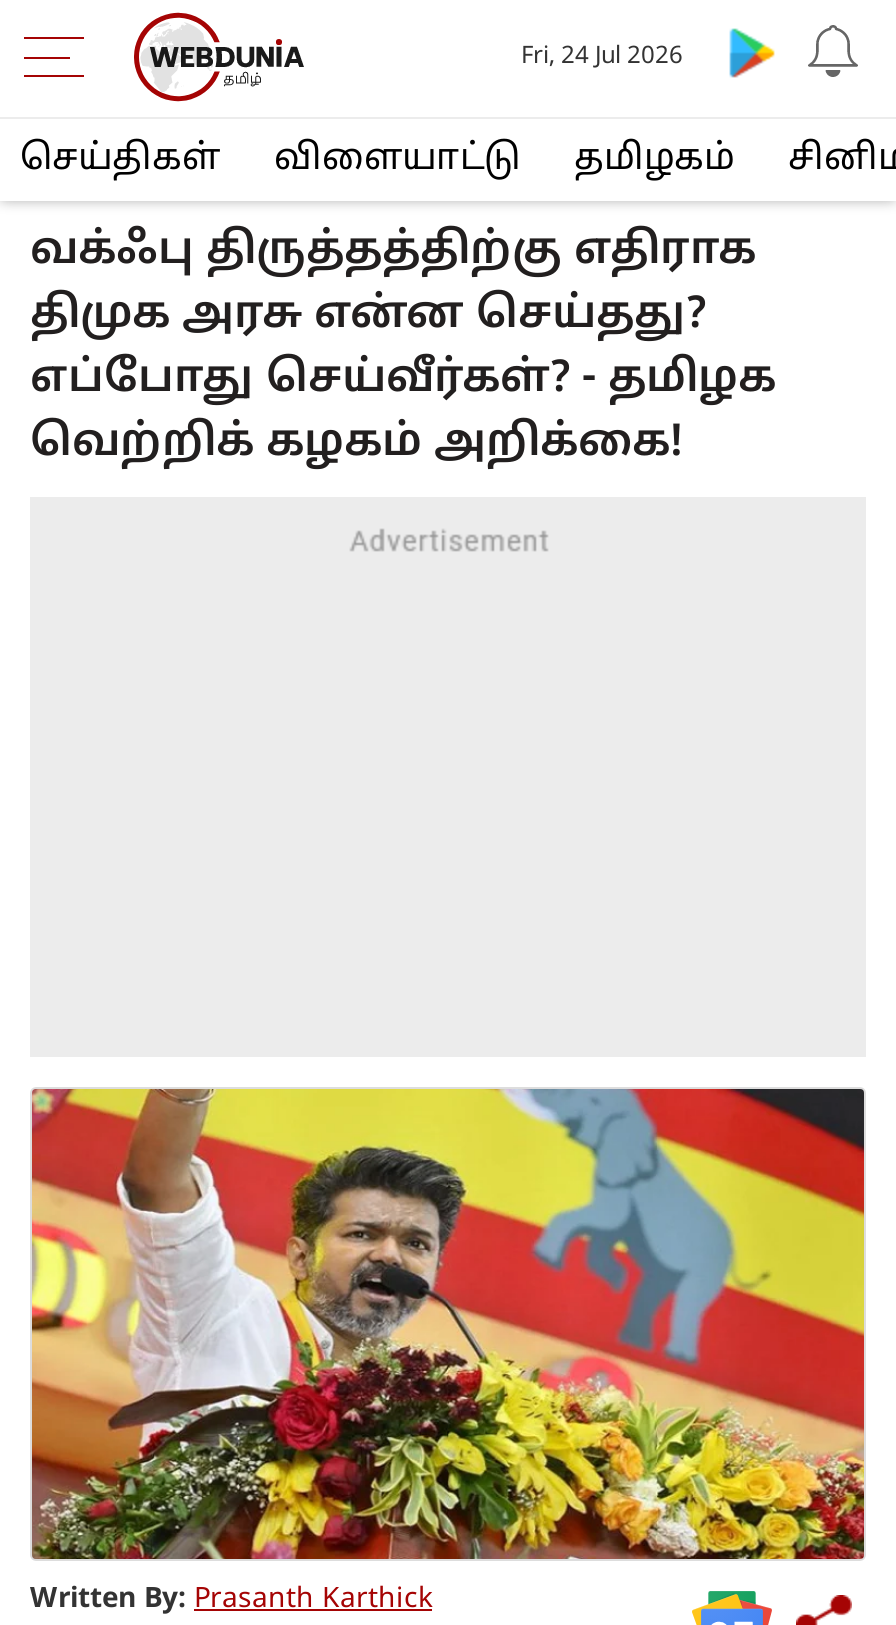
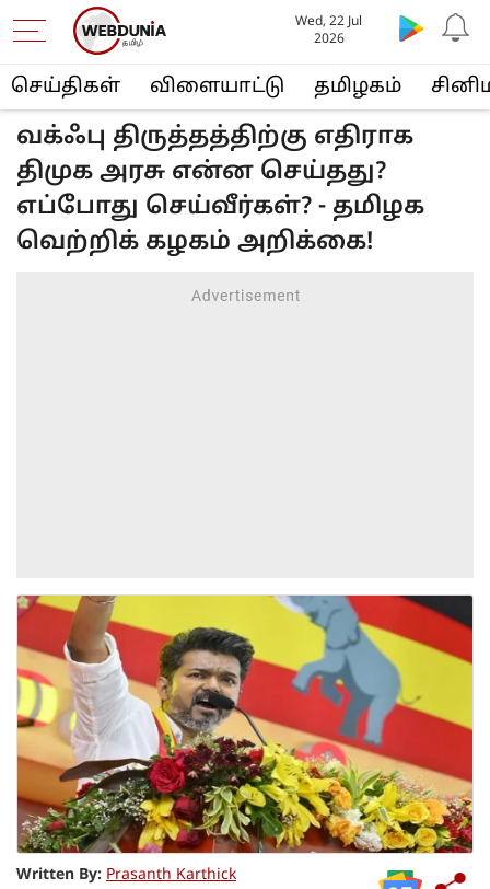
- Fri, 24 Jul 2026
+ Wed, 22 Jul
+ 2026
